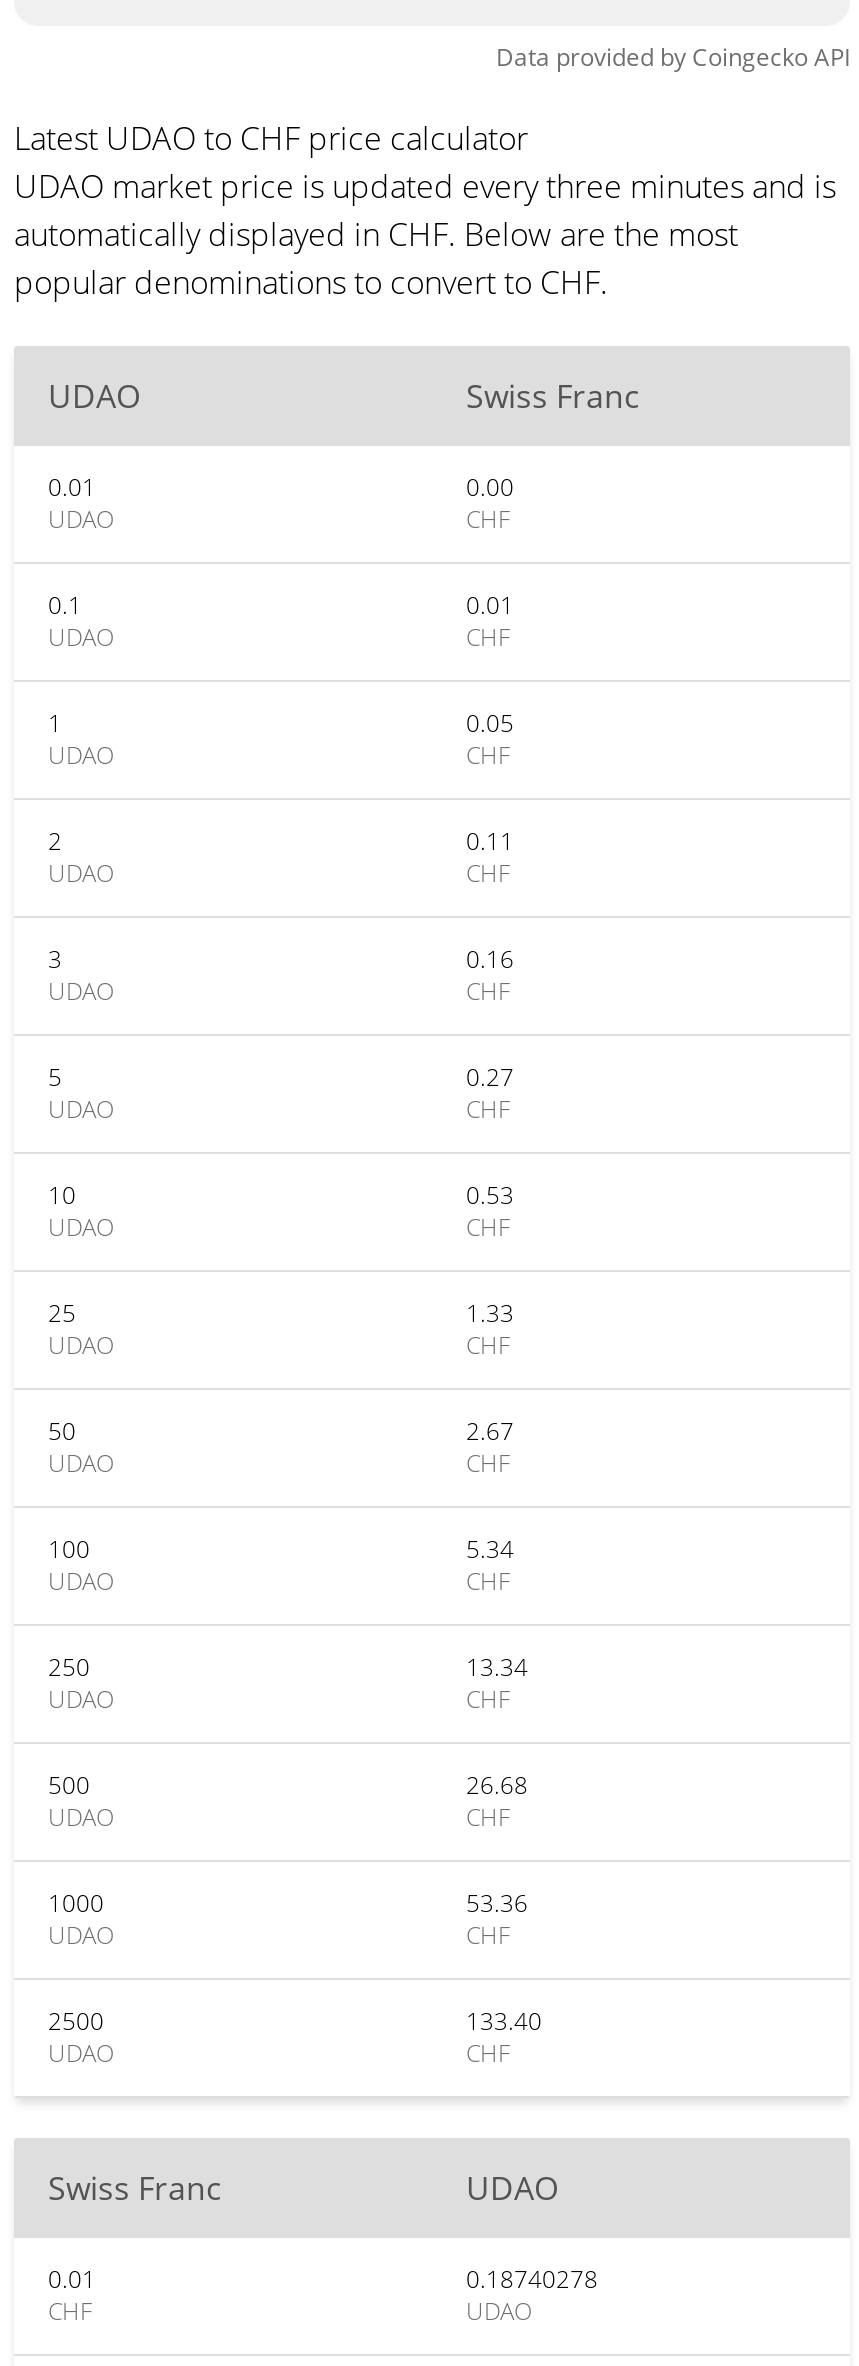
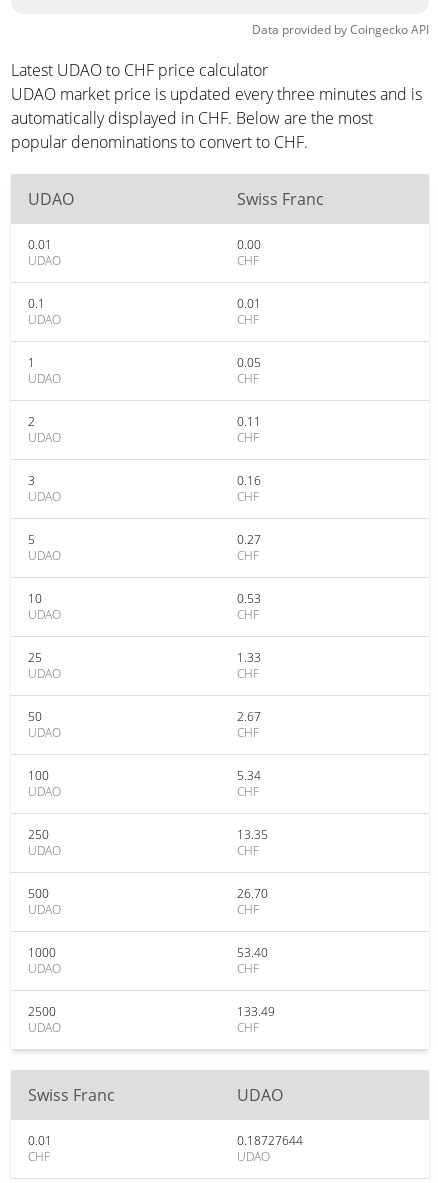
- 13.34
+ 13.35

- 26.68
+ 26.70

- 53.36
+ 53.40

- 133.40
+ 133.49

- 0.18740278
+ 0.18727644
